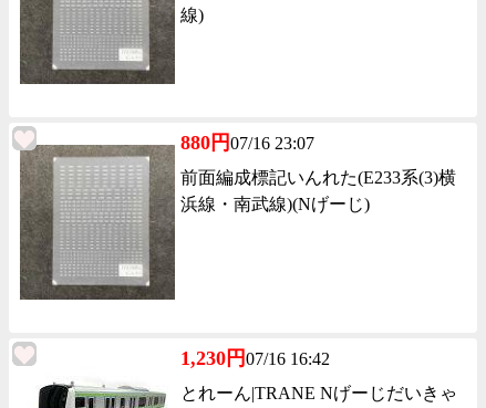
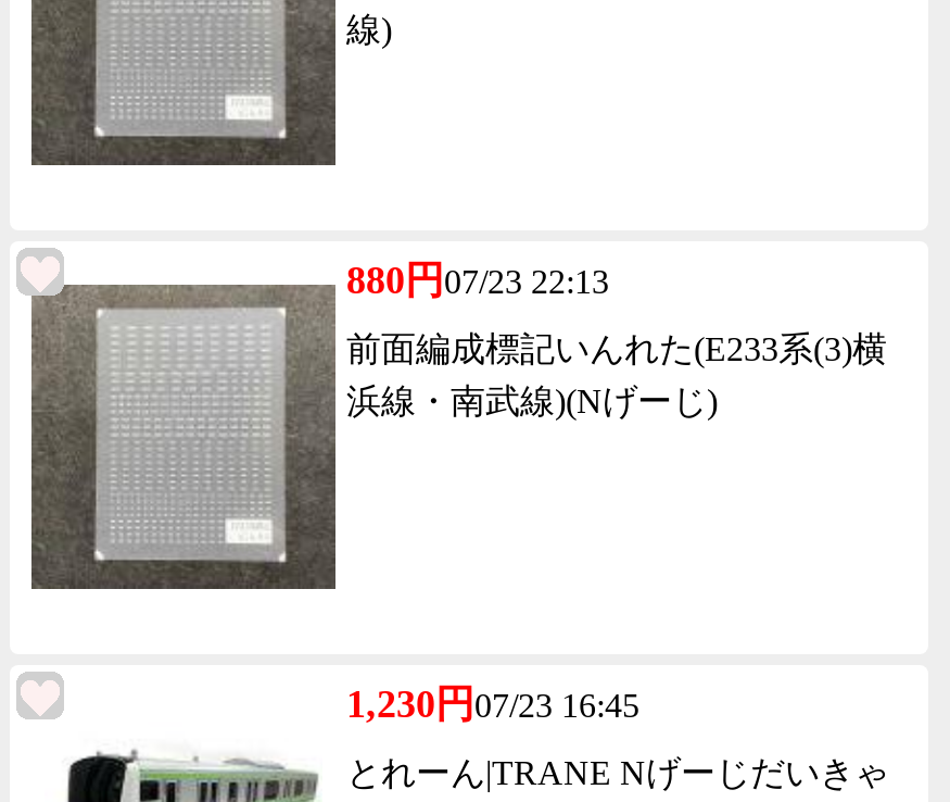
- 880円07/16 23:07
+ 880円07/23 22:13

- 1,230円07/16 16:42
+ 1,230円07/23 16:45
